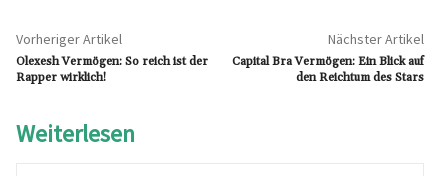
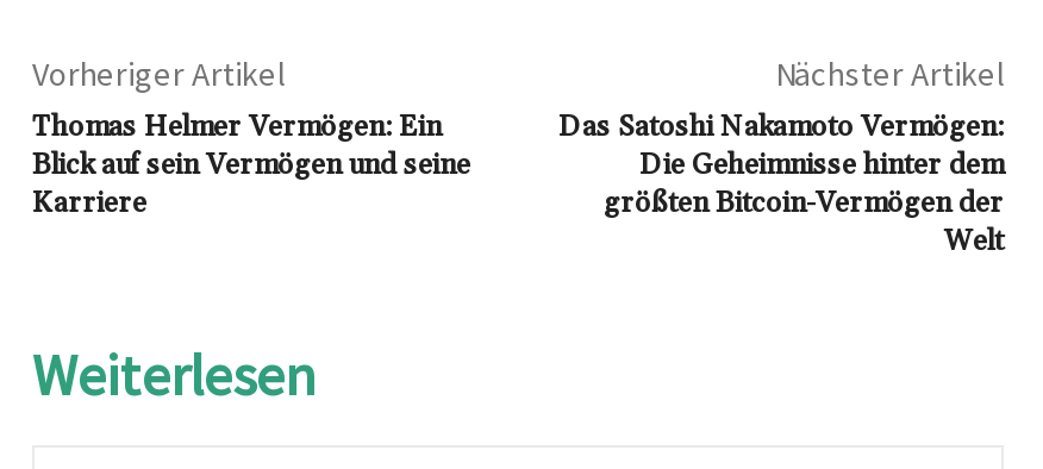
- Olexesh Vermögen: So reich ist der
- Rapper wirklich!
+ Thomas Helmer Vermögen: Ein
+ Blick auf sein Vermögen und seine
+ Karriere

- Capital Bra Vermögen: Ein Blick auf
- den Reichtum des Stars
+ Das Satoshi Nakamoto Vermögen:
+ Die Geheimnisse hinter dem
+ größten Bitcoin-Vermögen der
+ Welt
